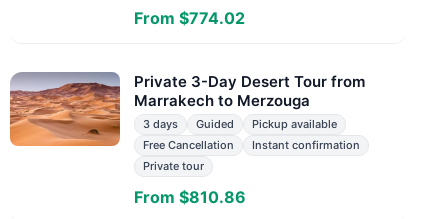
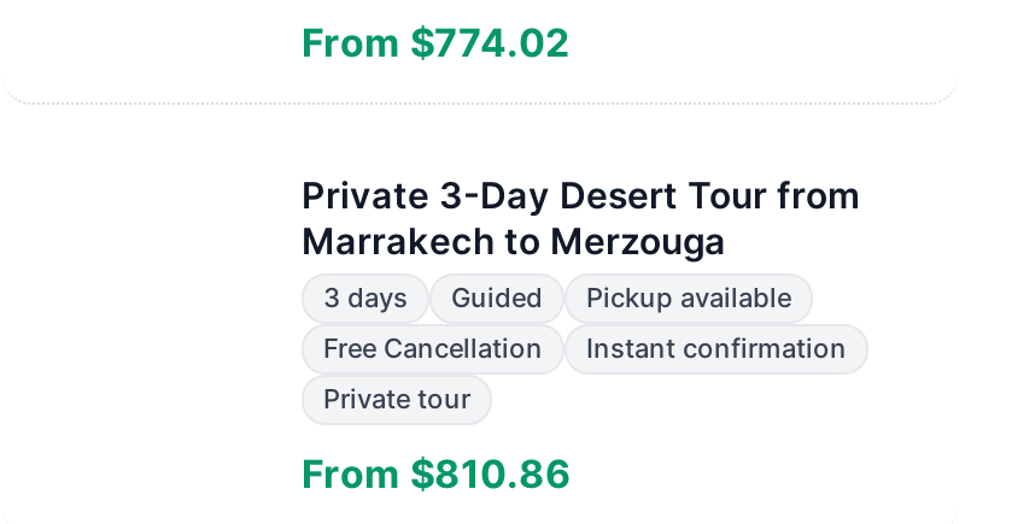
- [image]
